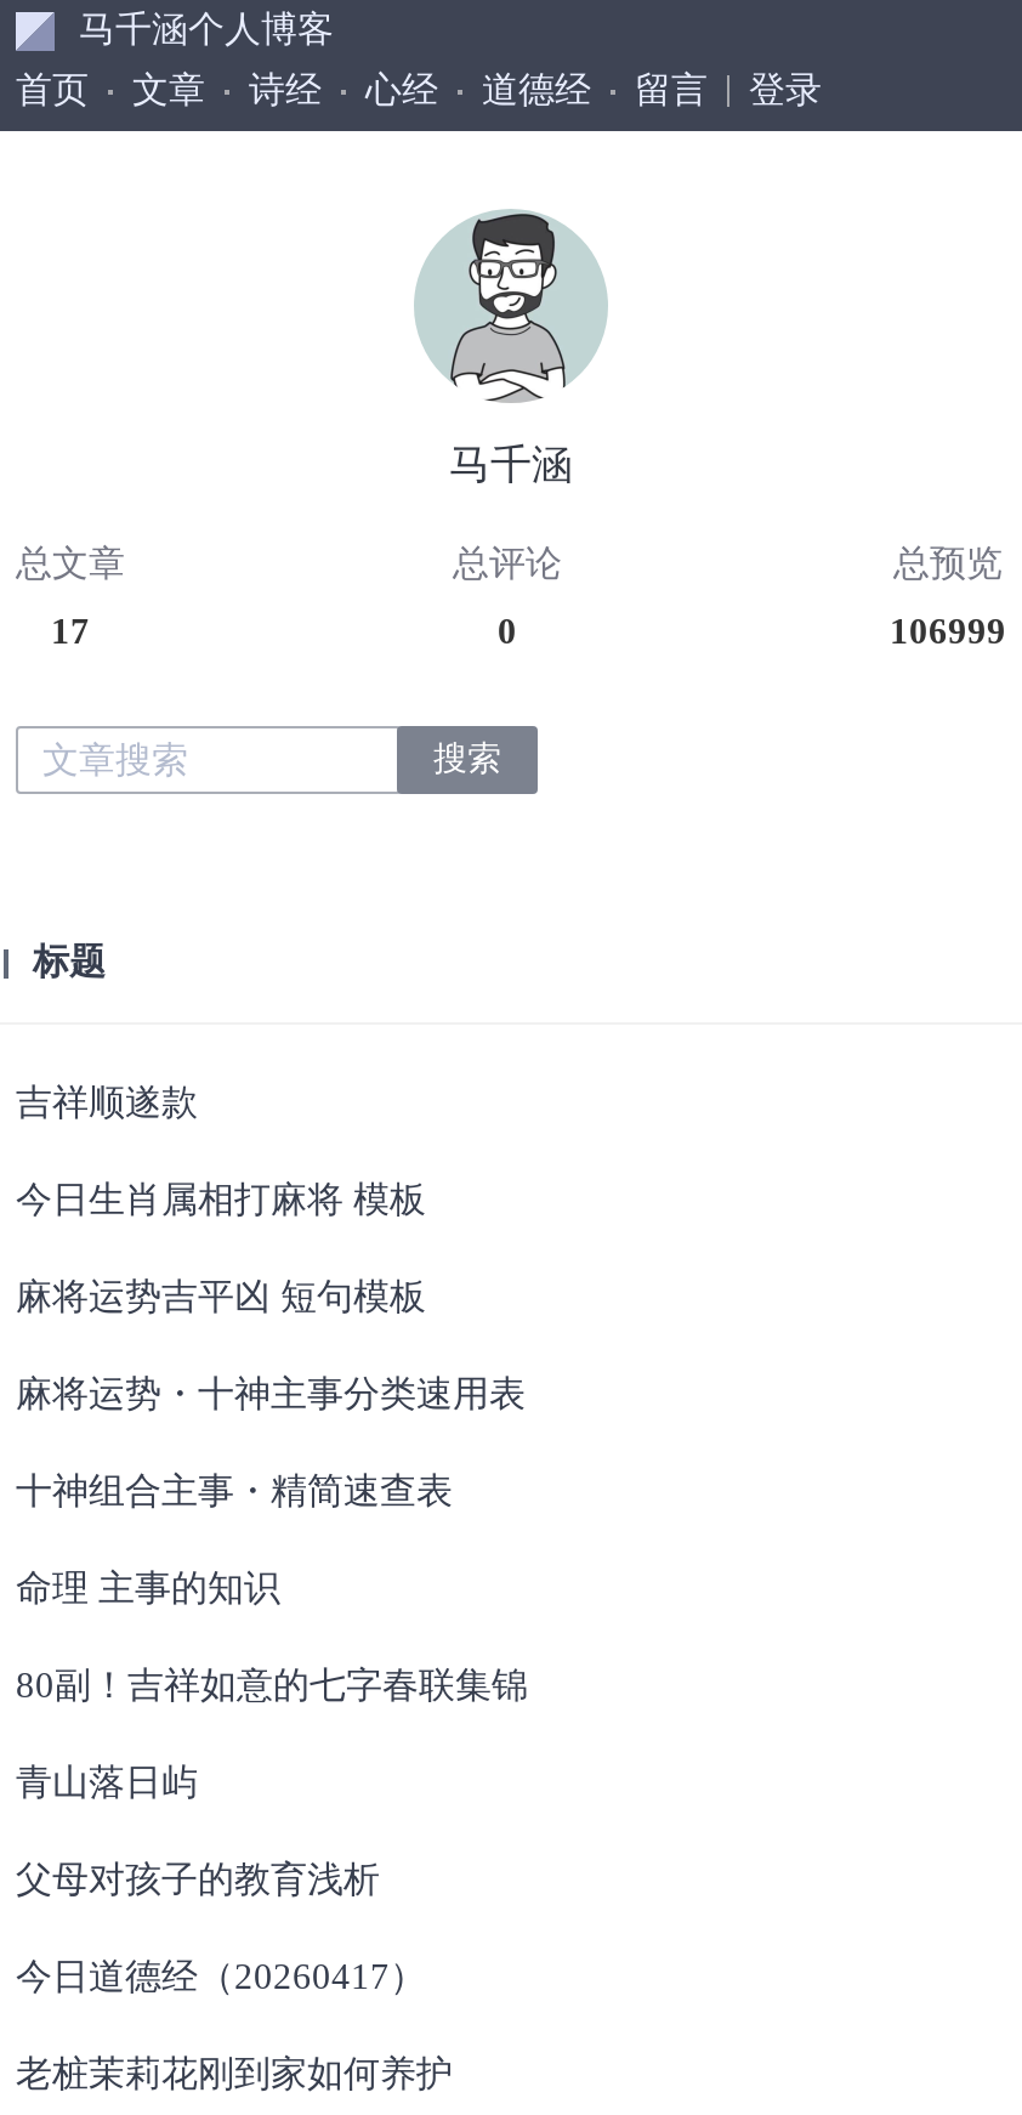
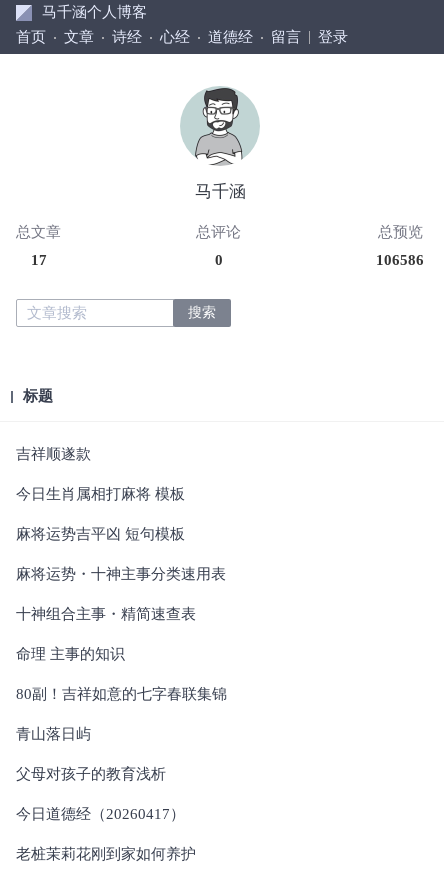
- 106999
+ 106586
